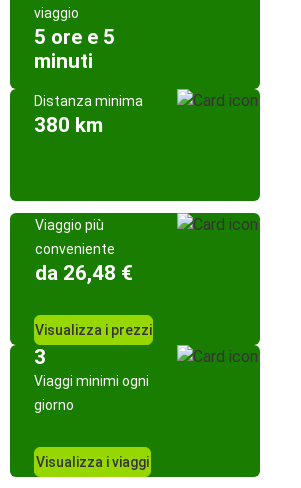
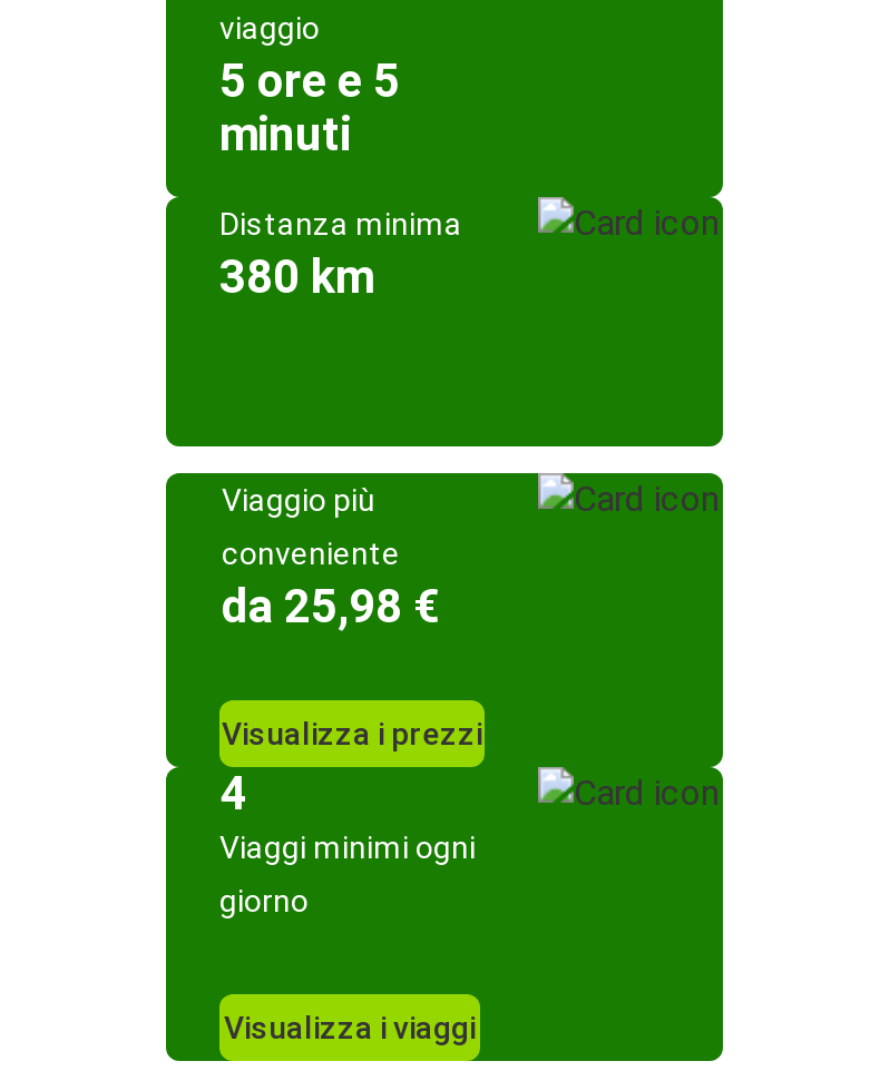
- da 26,48 €
+ da 25,98 €

- 3
+ 4
